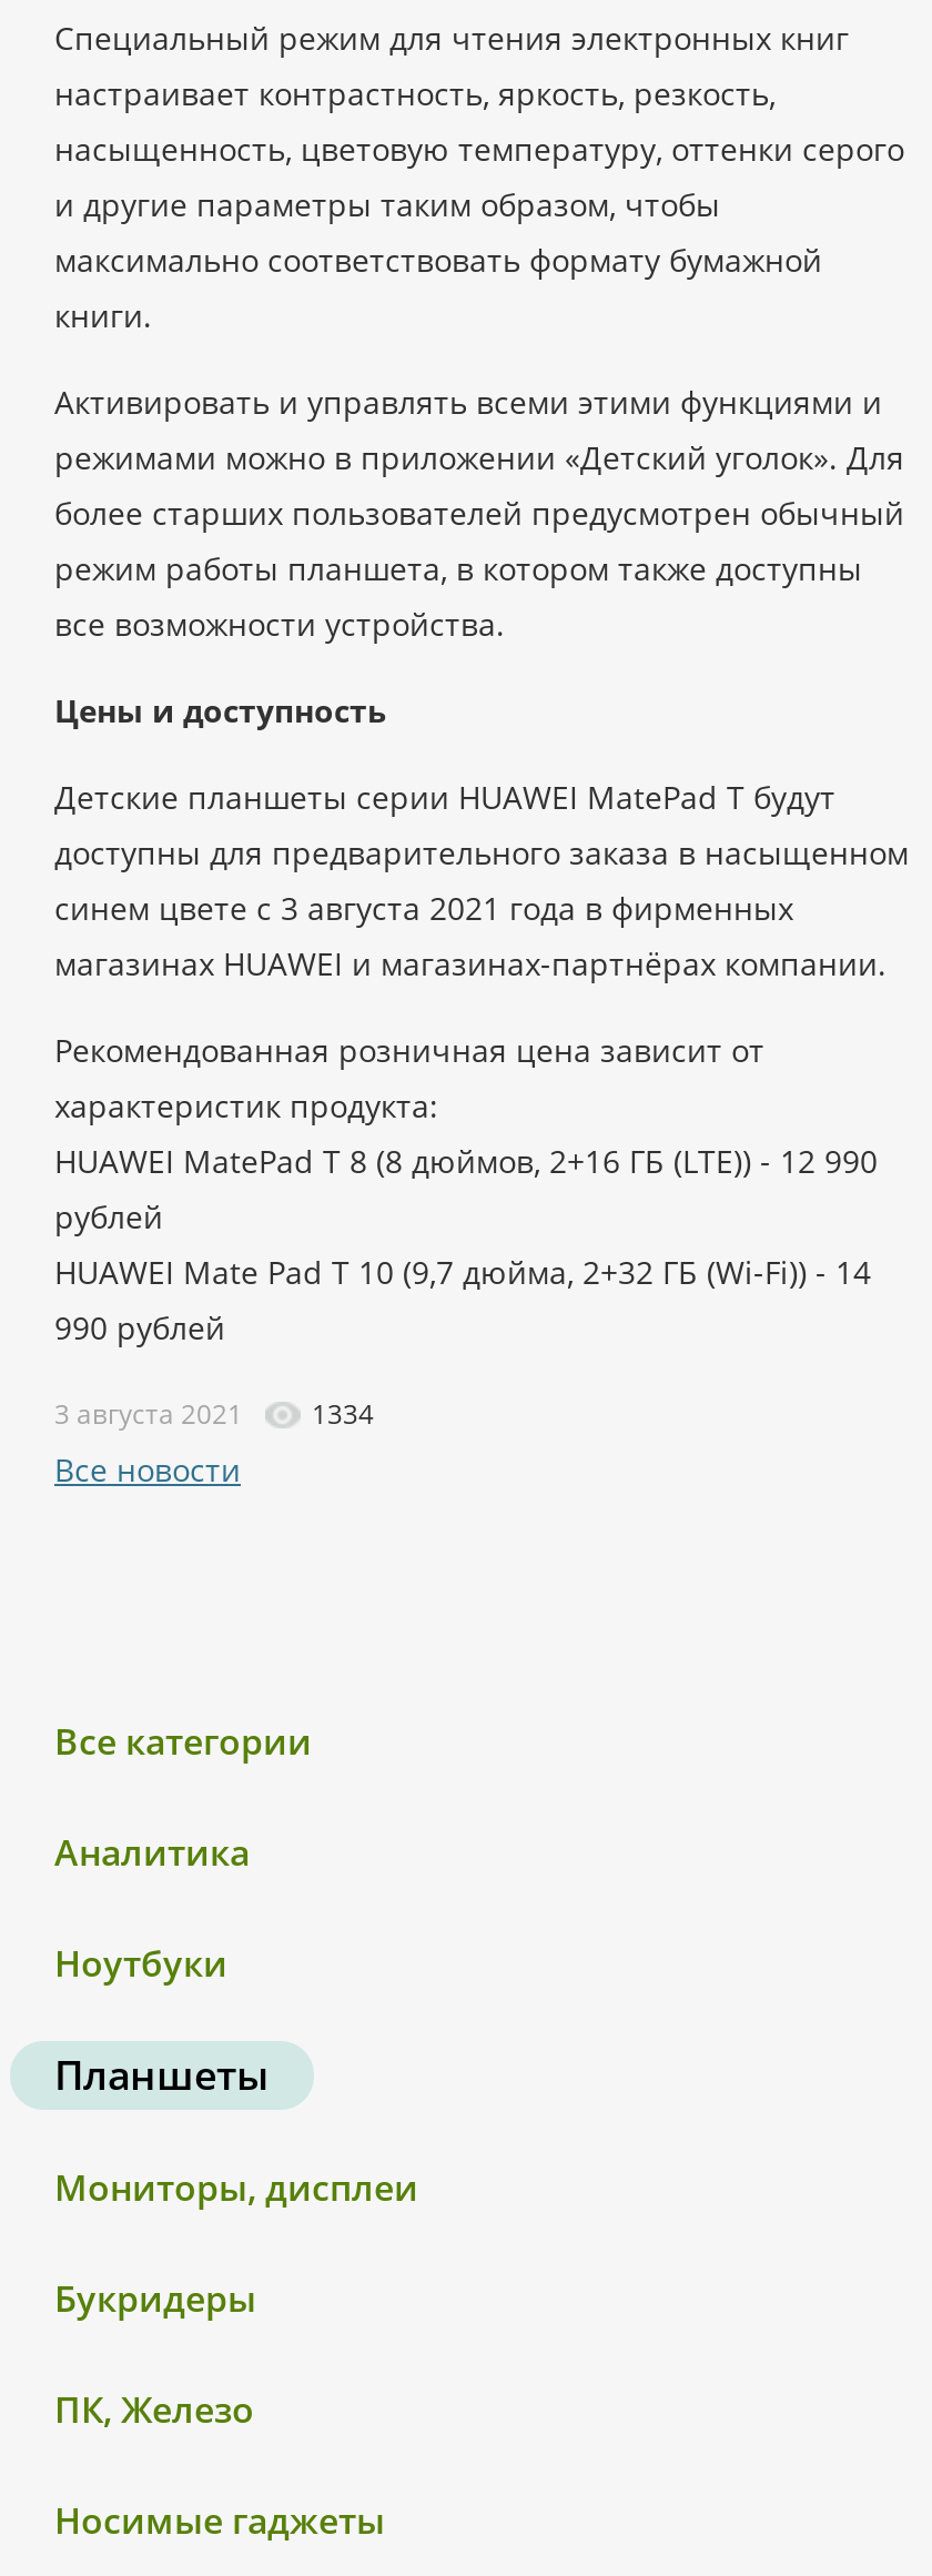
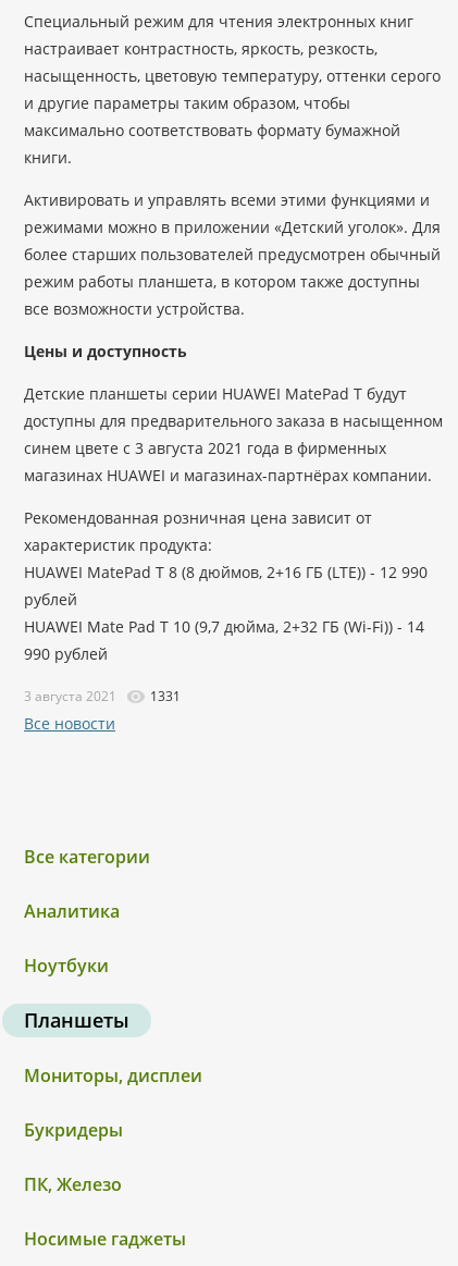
- 1334
+ 1331
